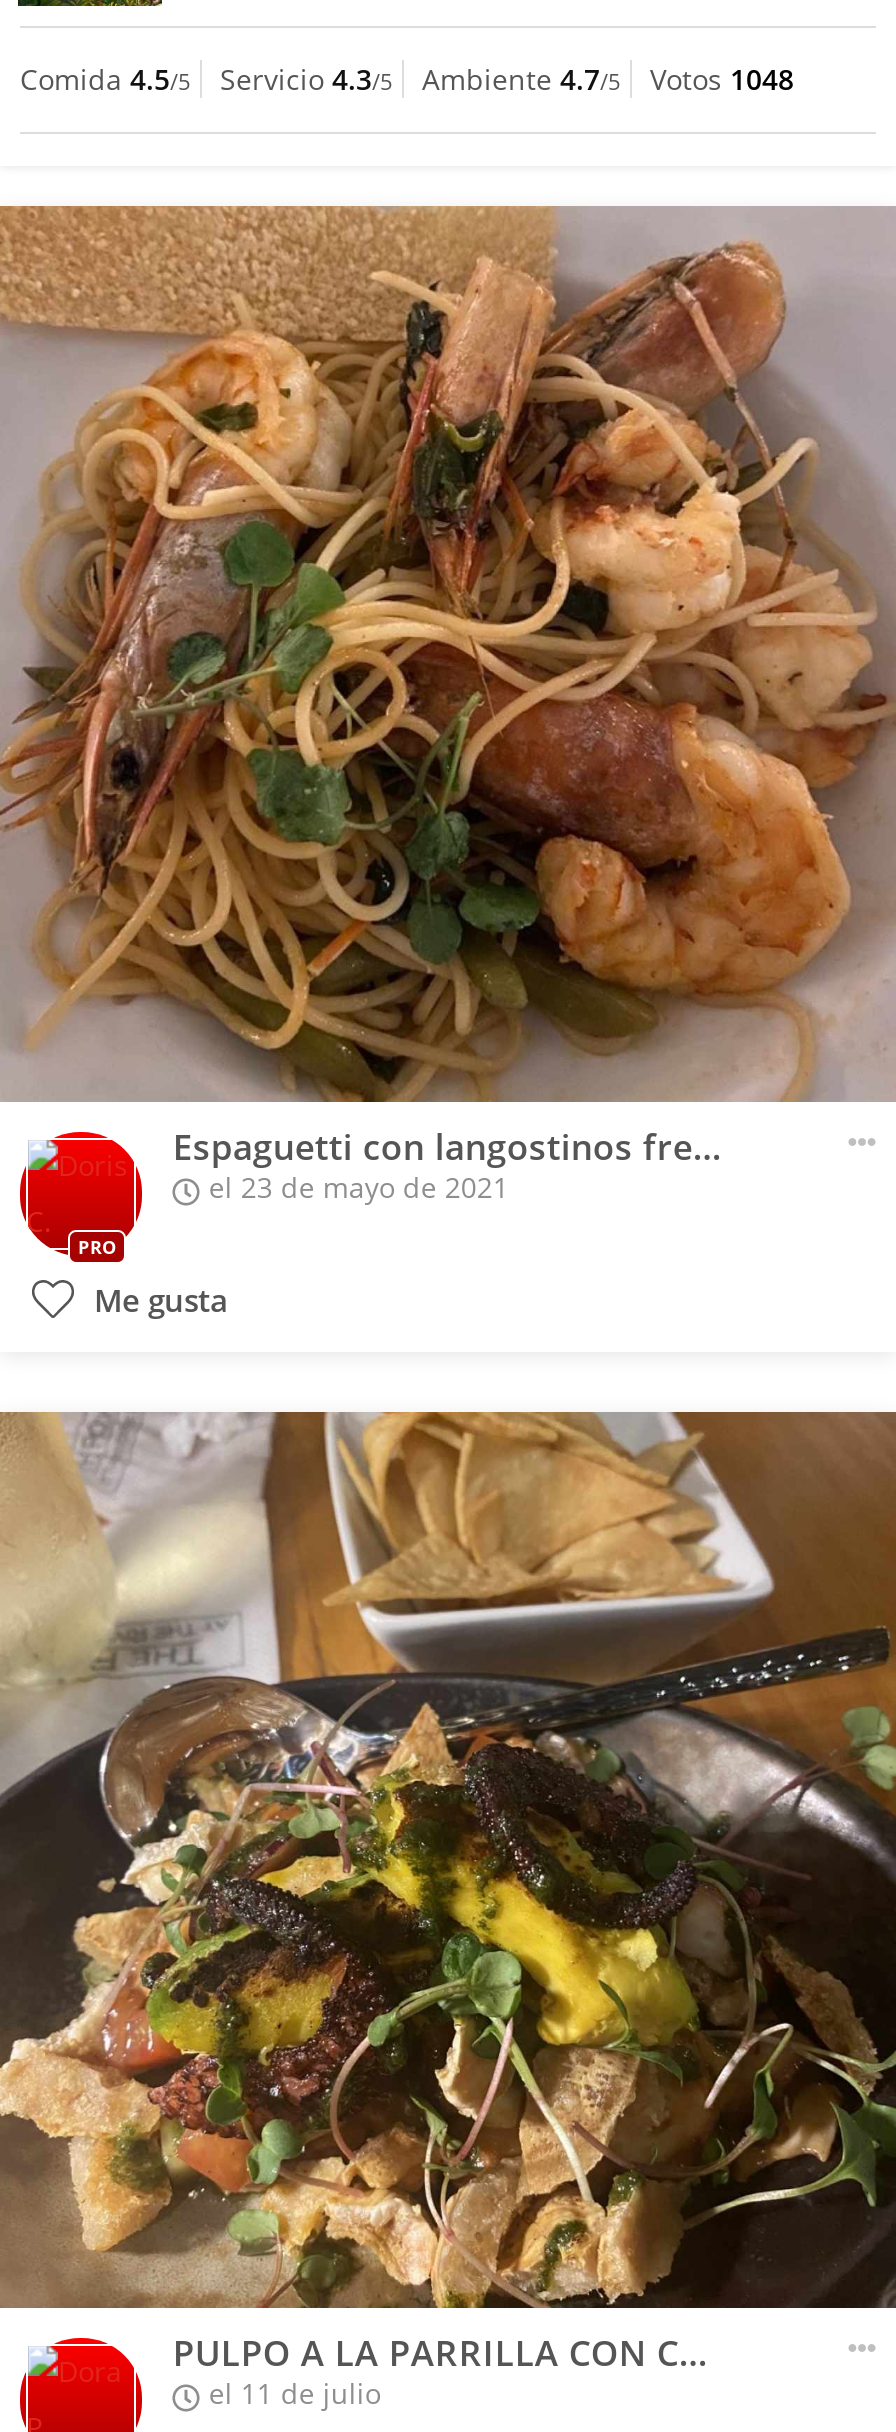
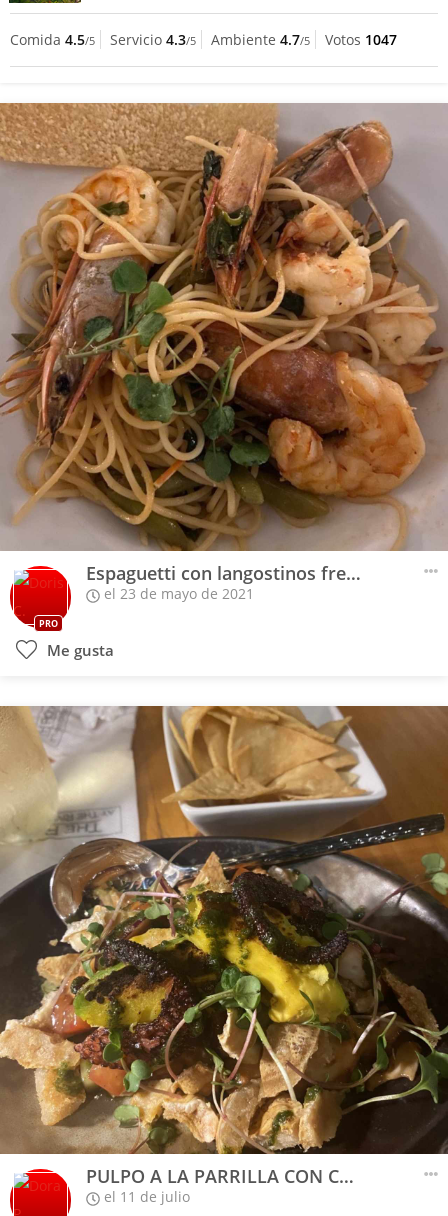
- Comida 4.5/5 Servicio 4.3/5 Ambiente 4.7/5 Votos 1048
+ Comida 4.5/5 Servicio 4.3/5 Ambiente 4.7/5 Votos 1047
